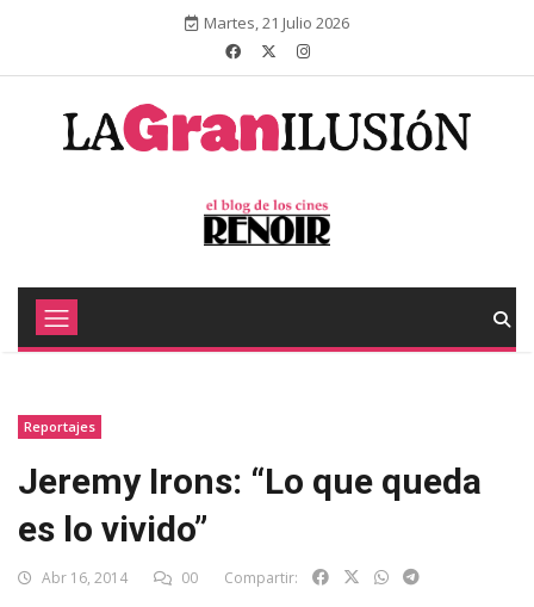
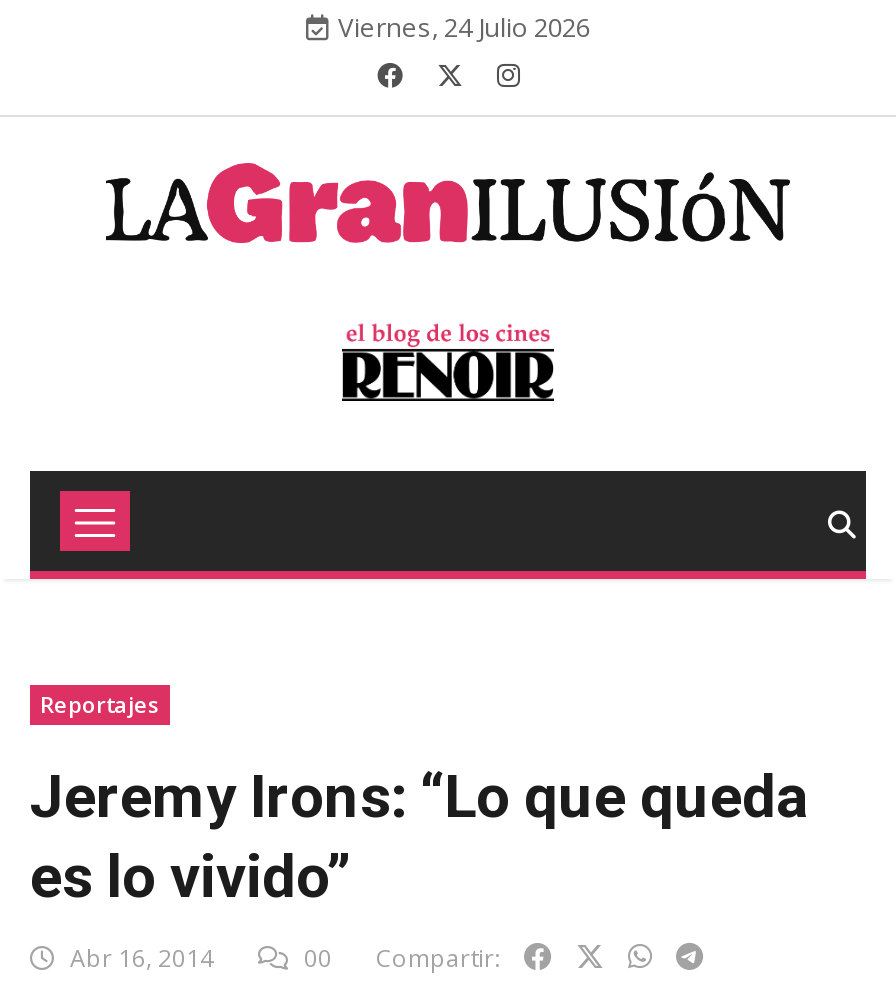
- Martes, 21 Julio 2026
+ Viernes, 24 Julio 2026
